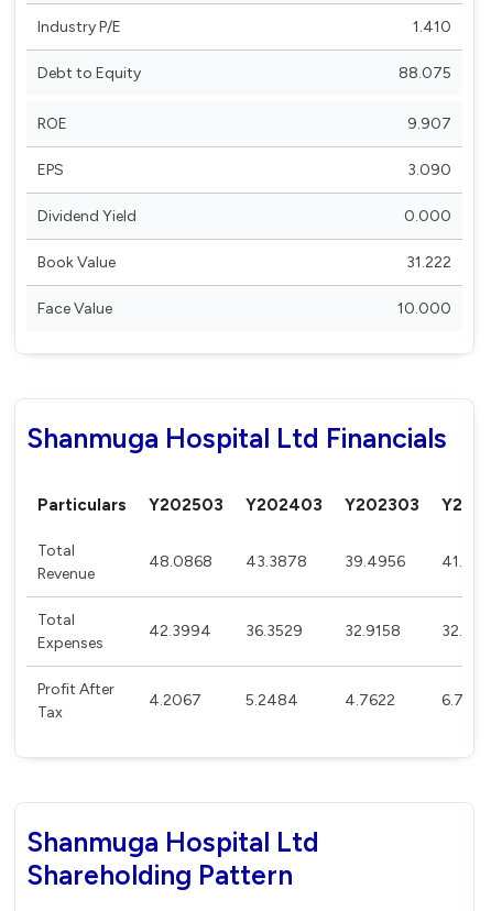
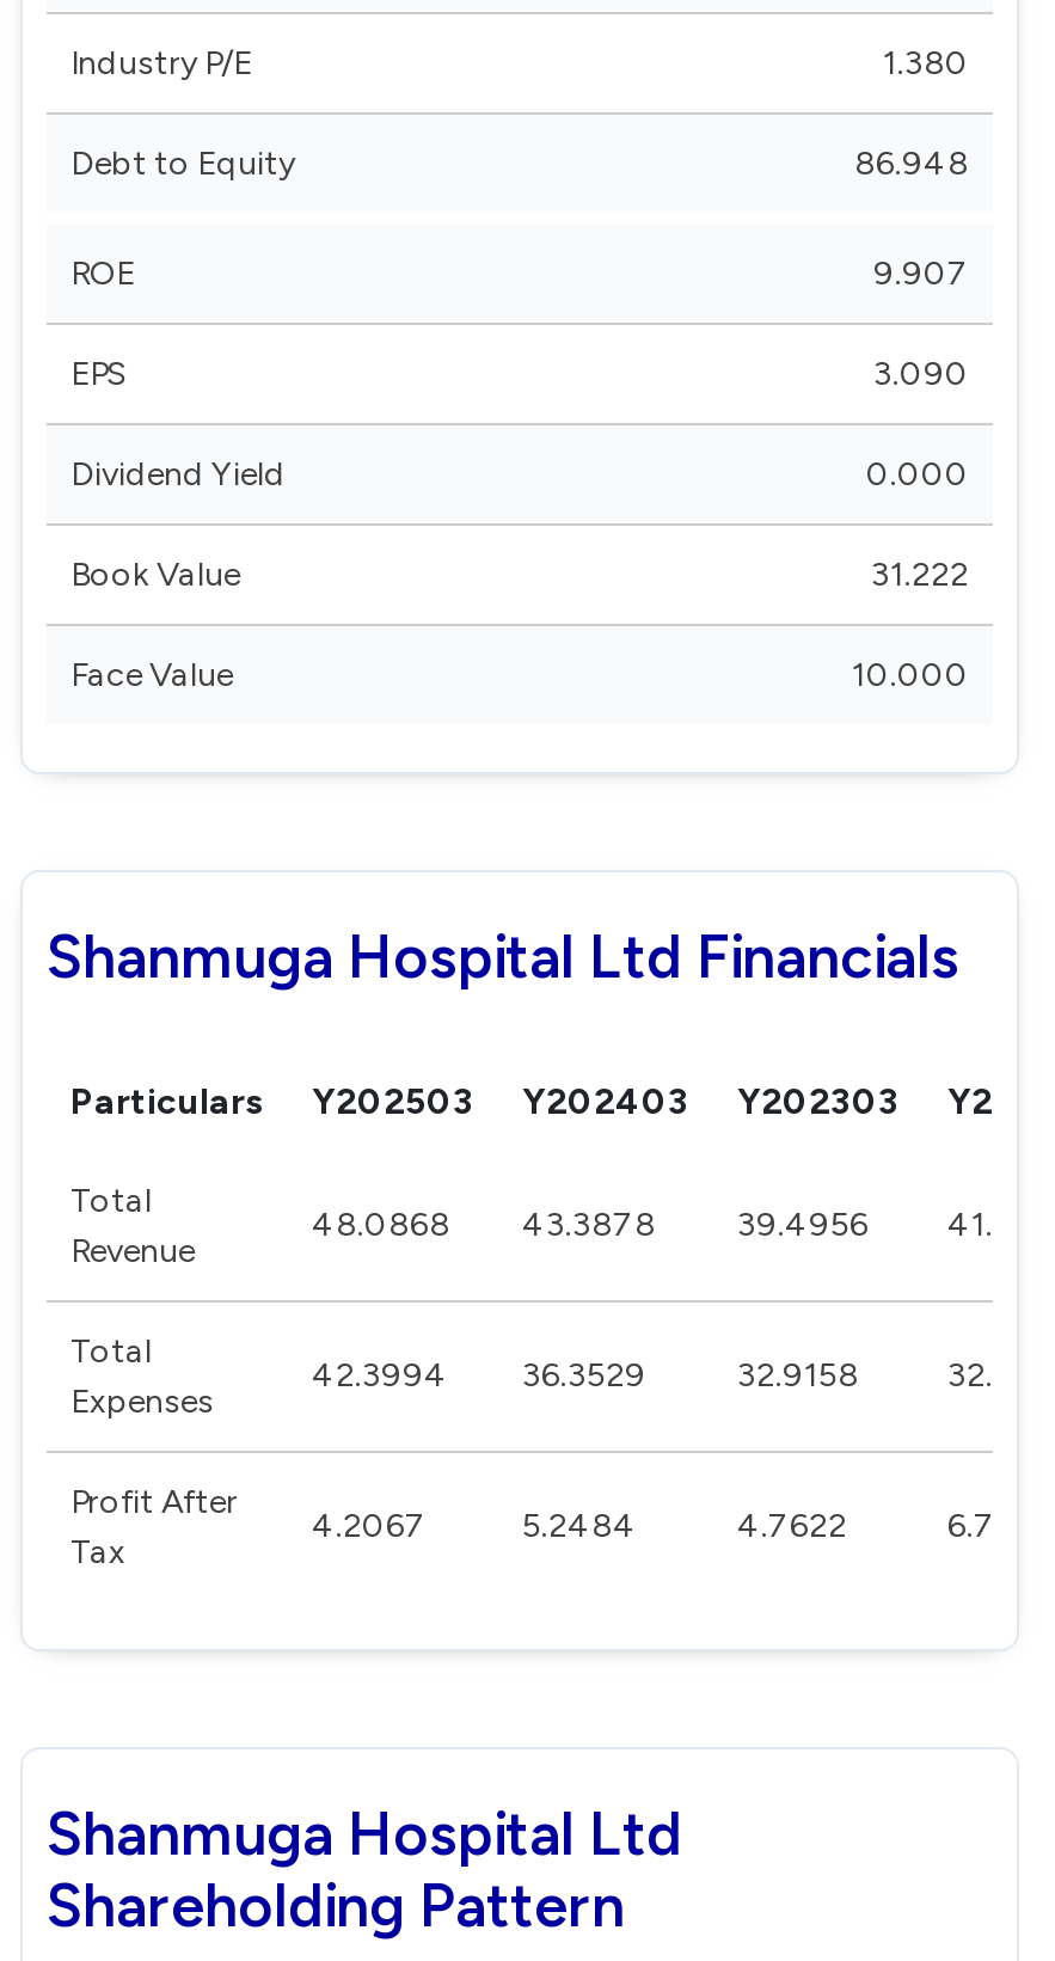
- 1.410
+ 1.380

- 88.075
+ 86.948
